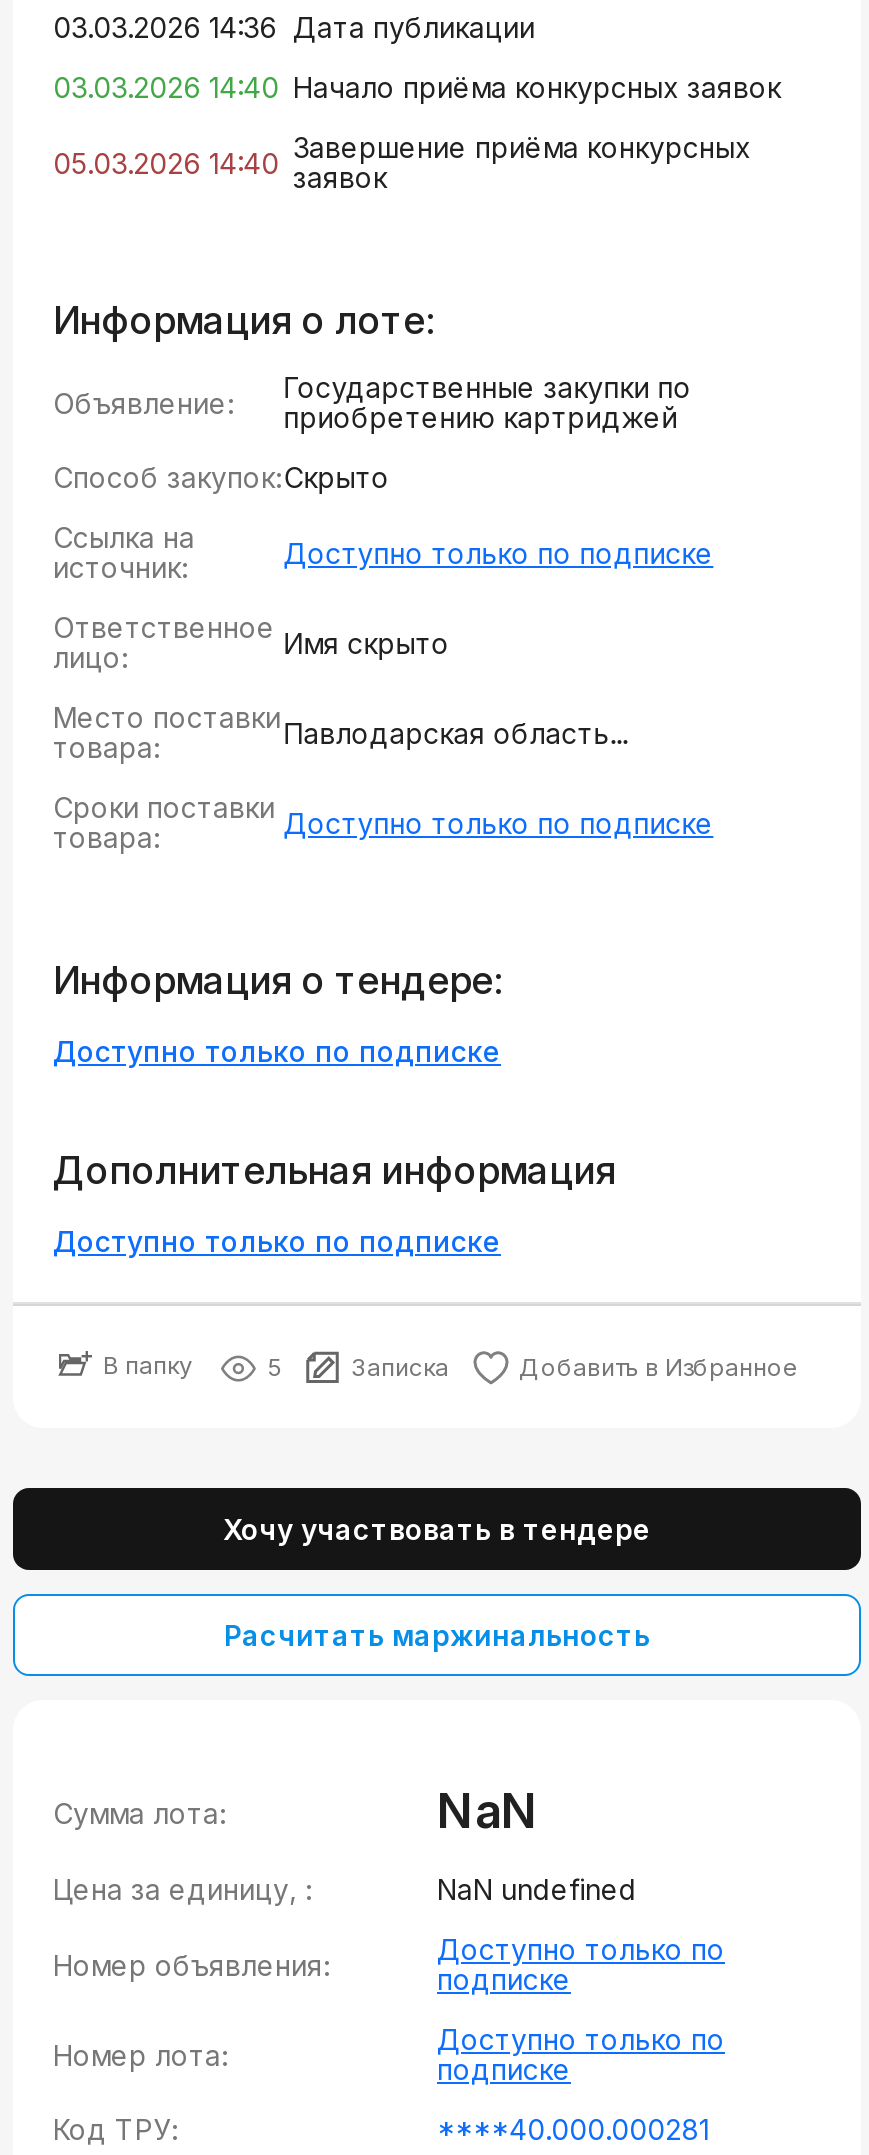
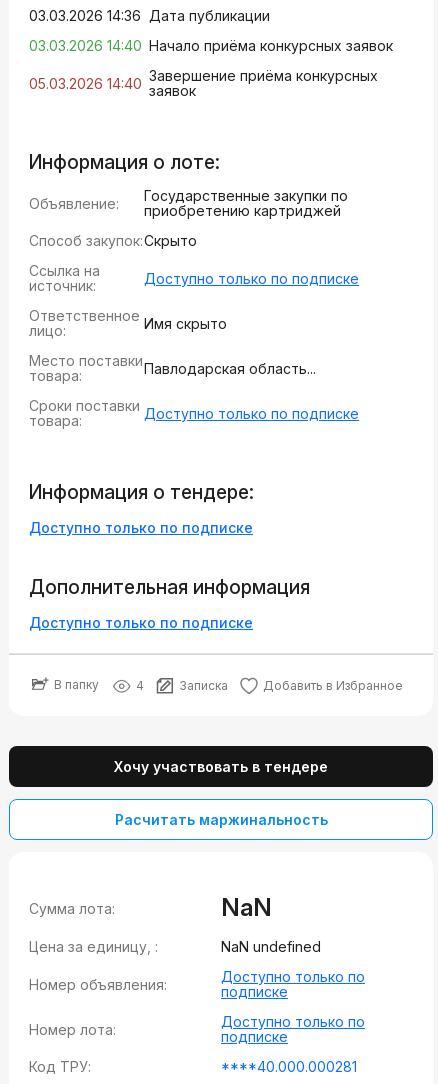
- 5
+ 4
